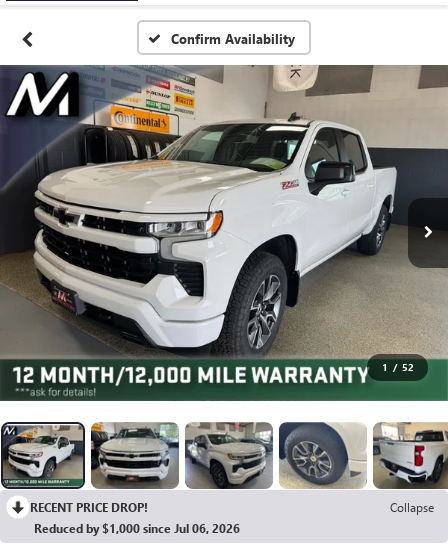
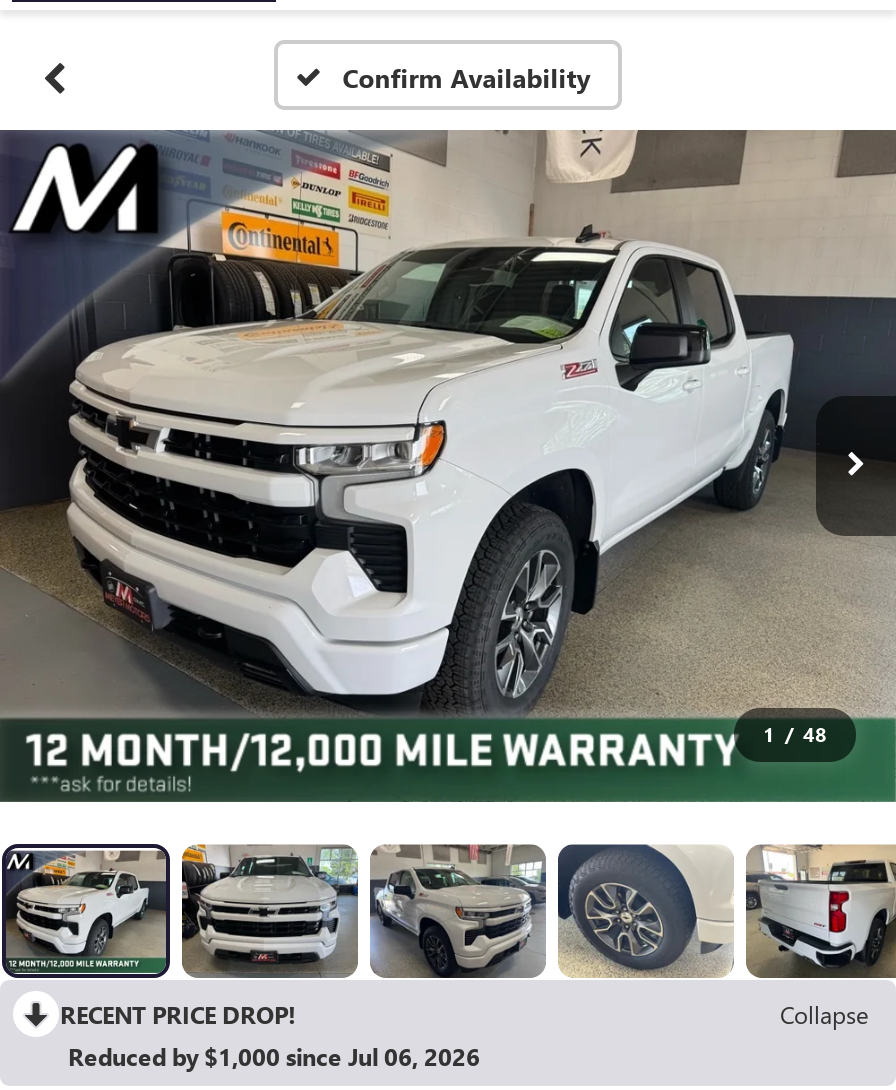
- 1 / 52
+ 1 / 48
